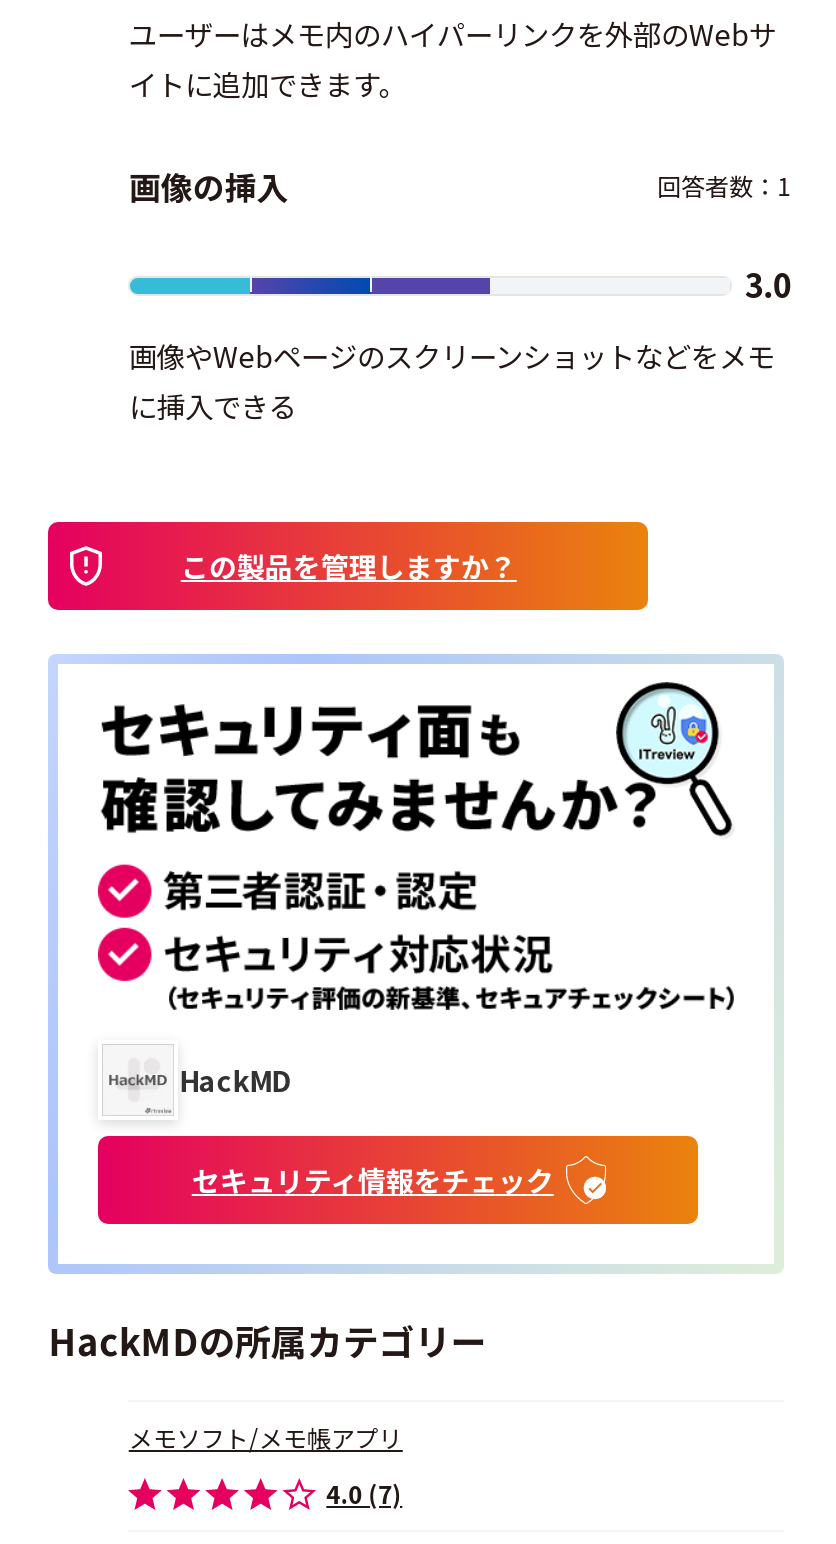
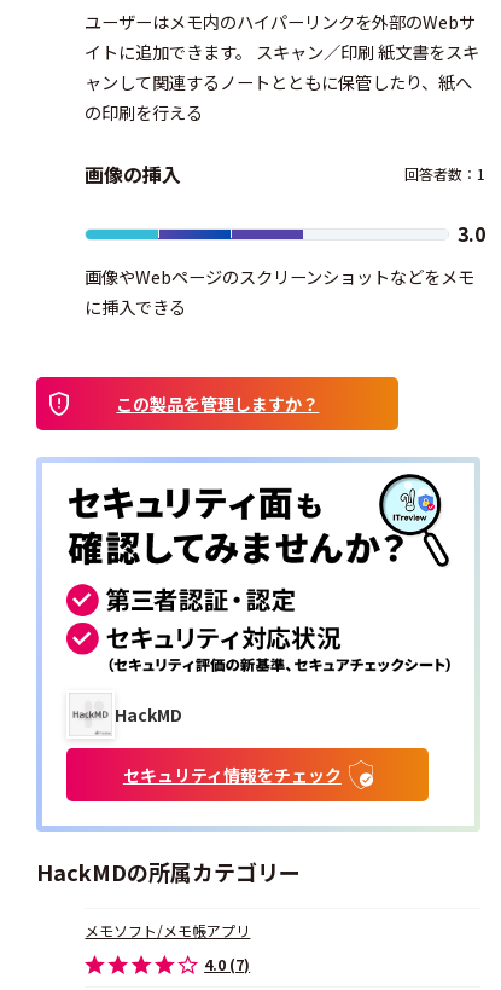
- イトに追加できます。
+ イトに追加できます。 スキャン／印刷 紙文書をスキ
+ ャンして関連するノートとともに保管したり、紙へ
+ の印刷を行える
